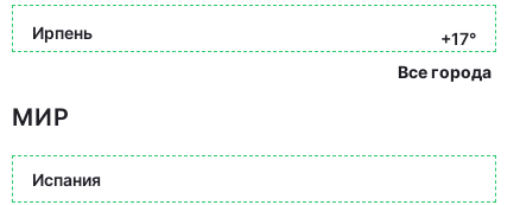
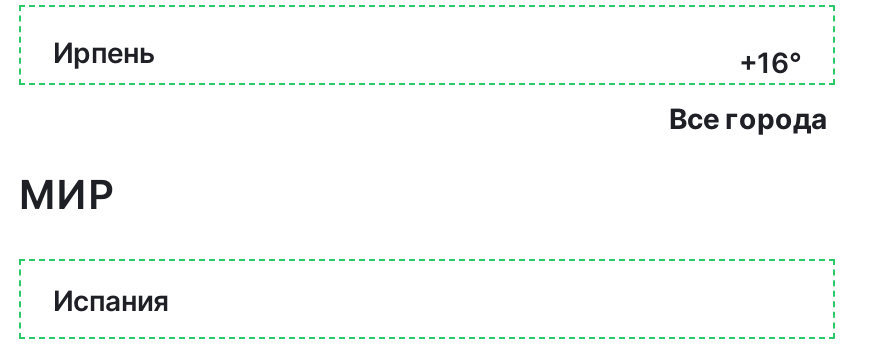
- +17°
+ +16°
